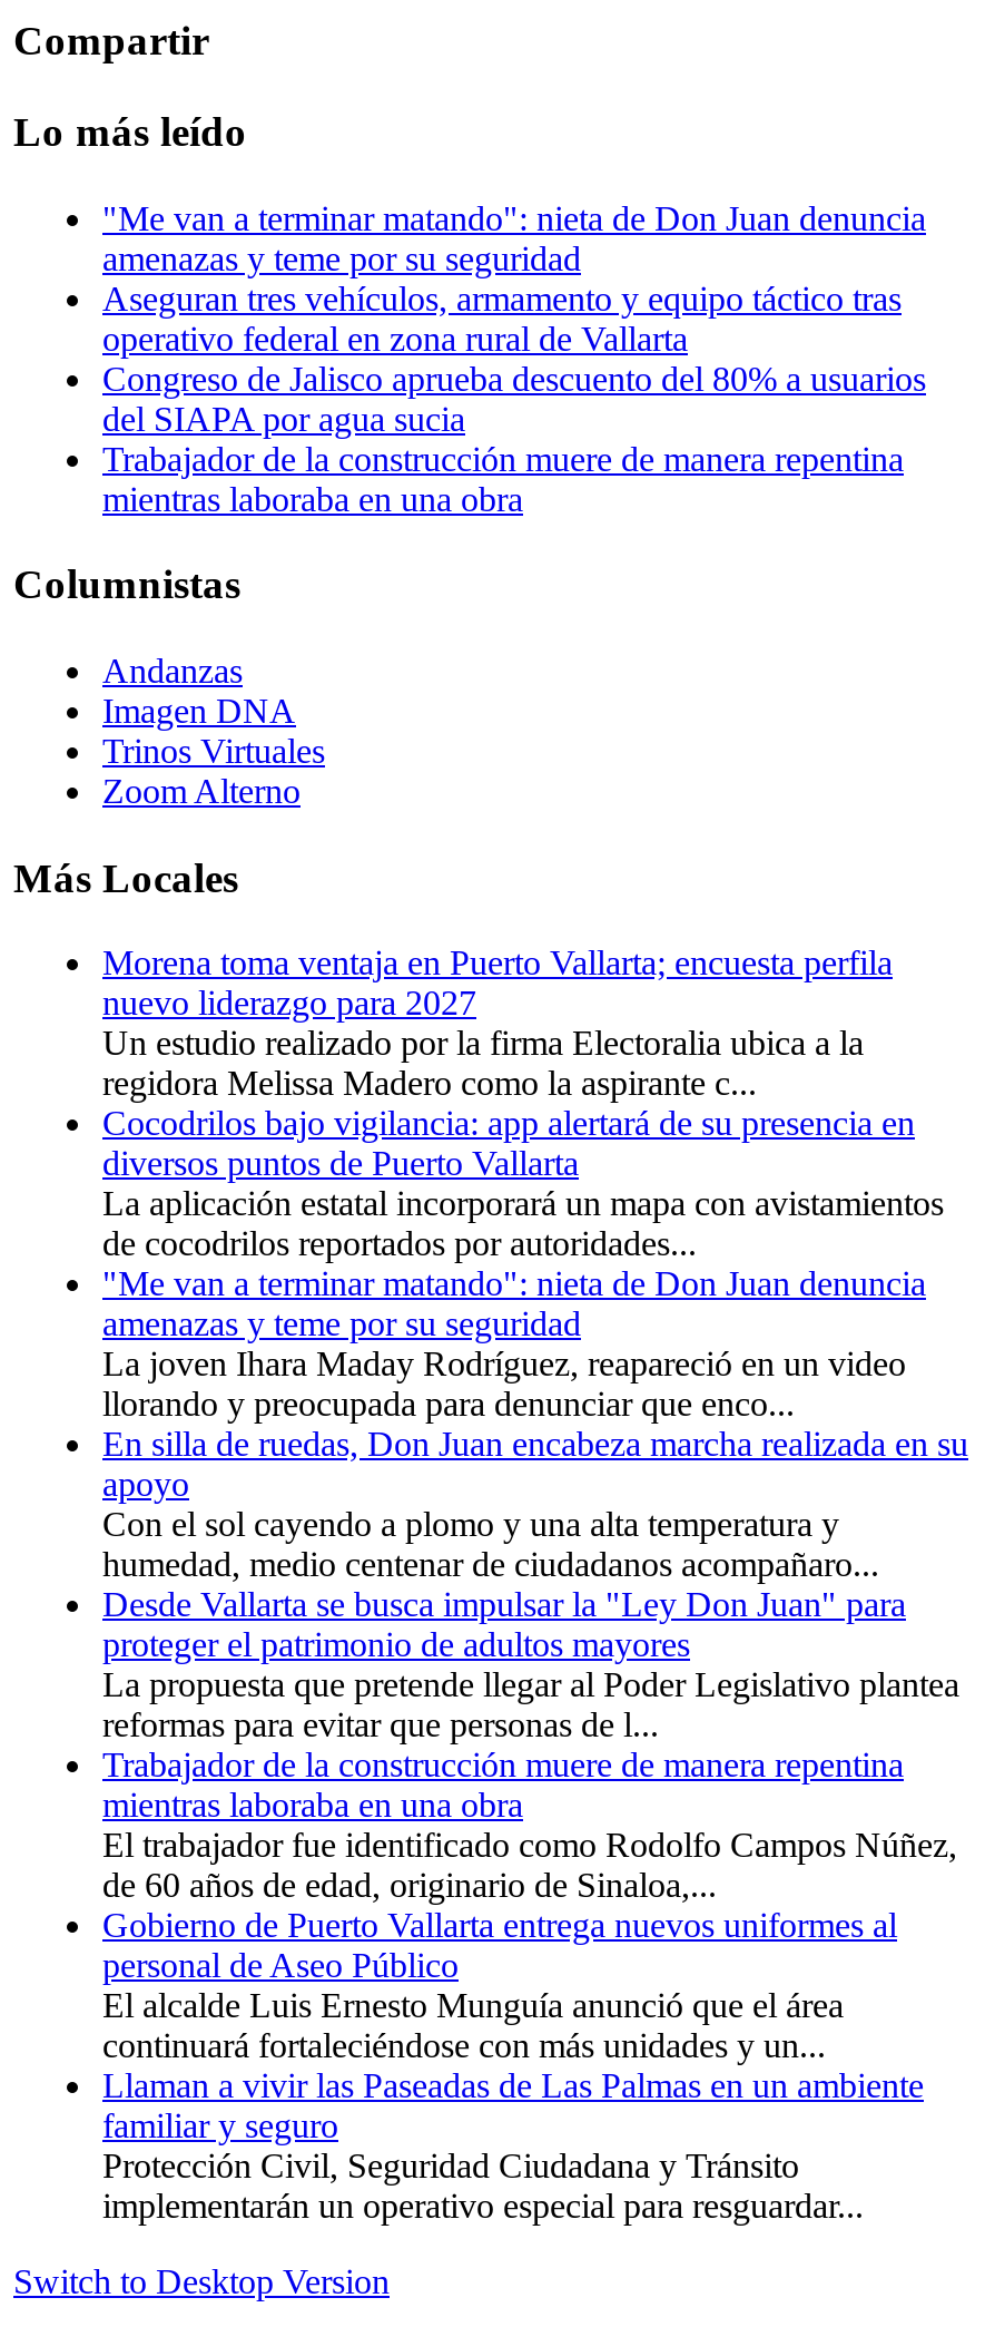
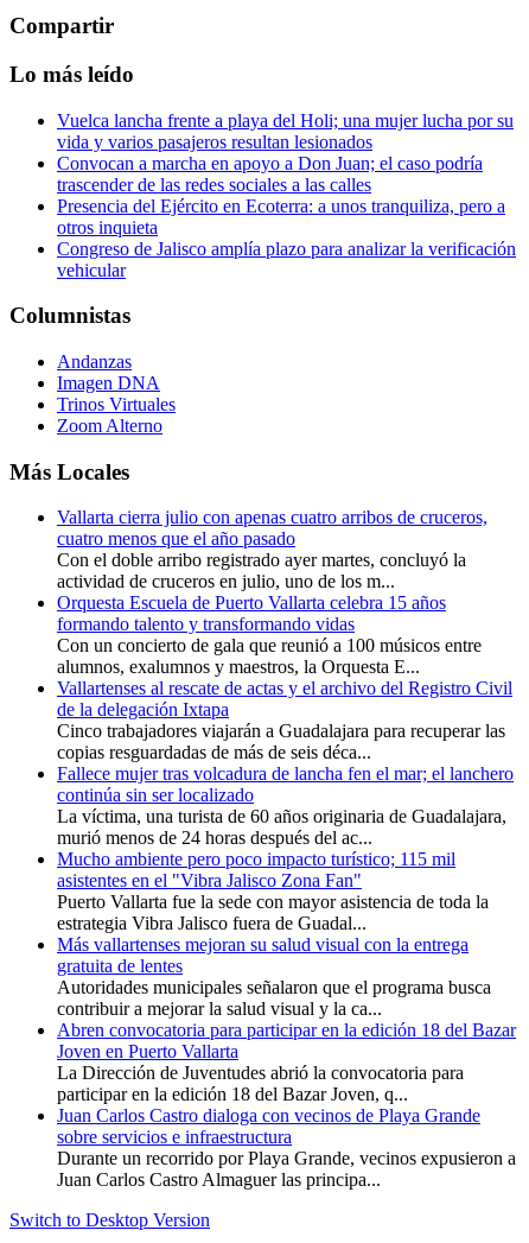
- "Me van a terminar matando": nieta de Don Juan denuncia
- amenazas y teme por su seguridad
- Aseguran tres vehículos, armamento y equipo táctico tras
- operativo federal en zona rural de Vallarta
- Congreso de Jalisco aprueba descuento del 80% a usuarios
- del SIAPA por agua sucia
- Trabajador de la construcción muere de manera repentina
- mientras laboraba en una obra
+ Vuelca lancha frente a playa del Holi; una mujer lucha por su
+ vida y varios pasajeros resultan lesionados
+ Convocan a marcha en apoyo a Don Juan; el caso podría
+ trascender de las redes sociales a las calles
+ Presencia del Ejército en Ecoterra: a unos tranquiliza, pero a
+ otros inquieta
+ Congreso de Jalisco amplía plazo para analizar la verificación
+ vehicular

- Morena toma ventaja en Puerto Vallarta; encuesta perfila
- nuevo liderazgo para 2027
- Un estudio realizado por la firma Electoralia ubica a la
- regidora Melissa Madero como la aspirante c...
- Cocodrilos bajo vigilancia: app alertará de su presencia en
- diversos puntos de Puerto Vallarta
- La aplicación estatal incorporará un mapa con avistamientos
- de cocodrilos reportados por autoridades...
- "Me van a terminar matando": nieta de Don Juan denuncia
- amenazas y teme por su seguridad
- La joven Ihara Maday Rodríguez, reapareció en un video
- llorando y preocupada para denunciar que enco...
- En silla de ruedas, Don Juan encabeza marcha realizada en su
- apoyo
- Con el sol cayendo a plomo y una alta temperatura y
- humedad, medio centenar de ciudadanos acompañaro...
- Desde Vallarta se busca impulsar la "Ley Don Juan" para
- proteger el patrimonio de adultos mayores
- La propuesta que pretende llegar al Poder Legislativo plantea
- reformas para evitar que personas de l...
- Trabajador de la construcción muere de manera repentina
- mientras laboraba en una obra
- El trabajador fue identificado como Rodolfo Campos Núñez,
- de 60 años de edad, originario de Sinaloa,...
- Gobierno de Puerto Vallarta entrega nuevos uniformes al
- personal de Aseo Público
- El alcalde Luis Ernesto Munguía anunció que el área
- continuará fortaleciéndose con más unidades y un...
- Llaman a vivir las Paseadas de Las Palmas en un ambiente
- familiar y seguro
- Protección Civil, Seguridad Ciudadana y Tránsito
- implementarán un operativo especial para resguardar...
+ Vallarta cierra julio con apenas cuatro arribos de cruceros,
+ cuatro menos que el año pasado
+ Con el doble arribo registrado ayer martes, concluyó la
+ actividad de cruceros en julio, uno de los m...
+ Orquesta Escuela de Puerto Vallarta celebra 15 años
+ formando talento y transformando vidas
+ Con un concierto de gala que reunió a 100 músicos entre
+ alumnos, exalumnos y maestros, la Orquesta E...
+ Vallartenses al rescate de actas y el archivo del Registro Civil
+ de la delegación Ixtapa
+ Cinco trabajadores viajarán a Guadalajara para recuperar las
+ copias resguardadas de más de seis déca...
+ Fallece mujer tras volcadura de lancha fen el mar; el lanchero
+ continúa sin ser localizado
+ La víctima, una turista de 60 años originaria de Guadalajara,
+ murió menos de 24 horas después del ac...
+ Mucho ambiente pero poco impacto turístico; 115 mil
+ asistentes en el "Vibra Jalisco Zona Fan"
+ Puerto Vallarta fue la sede con mayor asistencia de toda la
+ estrategia Vibra Jalisco fuera de Guadal...
+ Más vallartenses mejoran su salud visual con la entrega
+ gratuita de lentes
+ Autoridades municipales señalaron que el programa busca
+ contribuir a mejorar la salud visual y la ca...
+ Abren convocatoria para participar en la edición 18 del Bazar
+ Joven en Puerto Vallarta
+ La Dirección de Juventudes abrió la convocatoria para
+ participar en la edición 18 del Bazar Joven, q...
+ Juan Carlos Castro dialoga con vecinos de Playa Grande
+ sobre servicios e infraestructura
+ Durante un recorrido por Playa Grande, vecinos expusieron a
+ Juan Carlos Castro Almaguer las principa...
